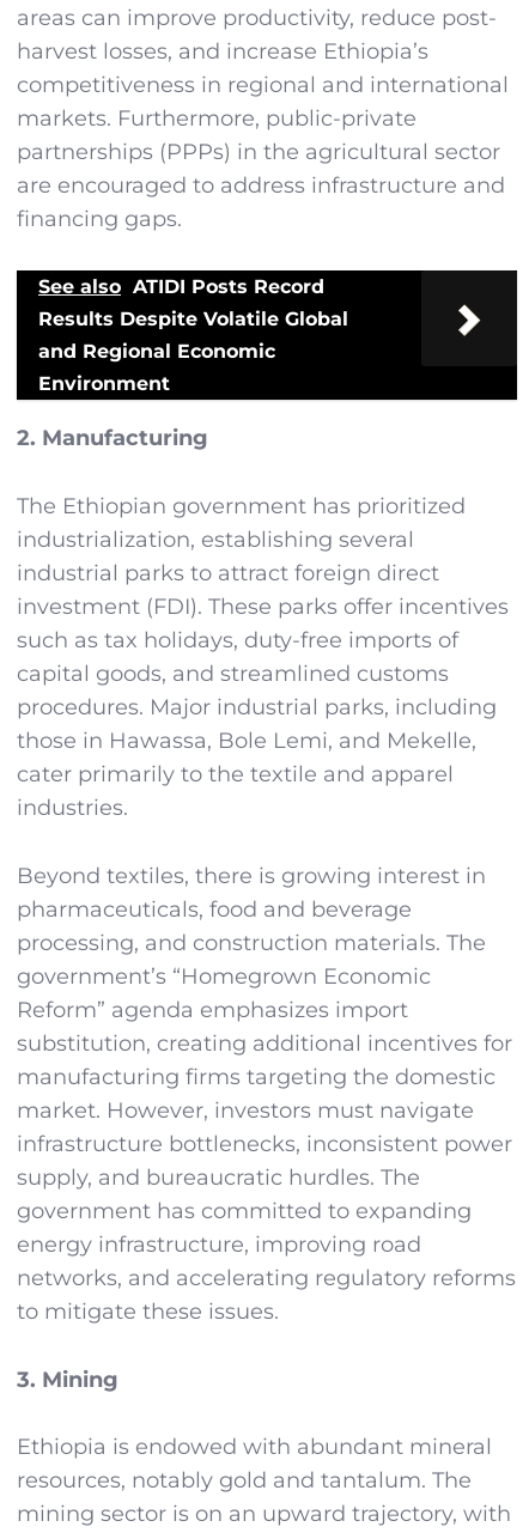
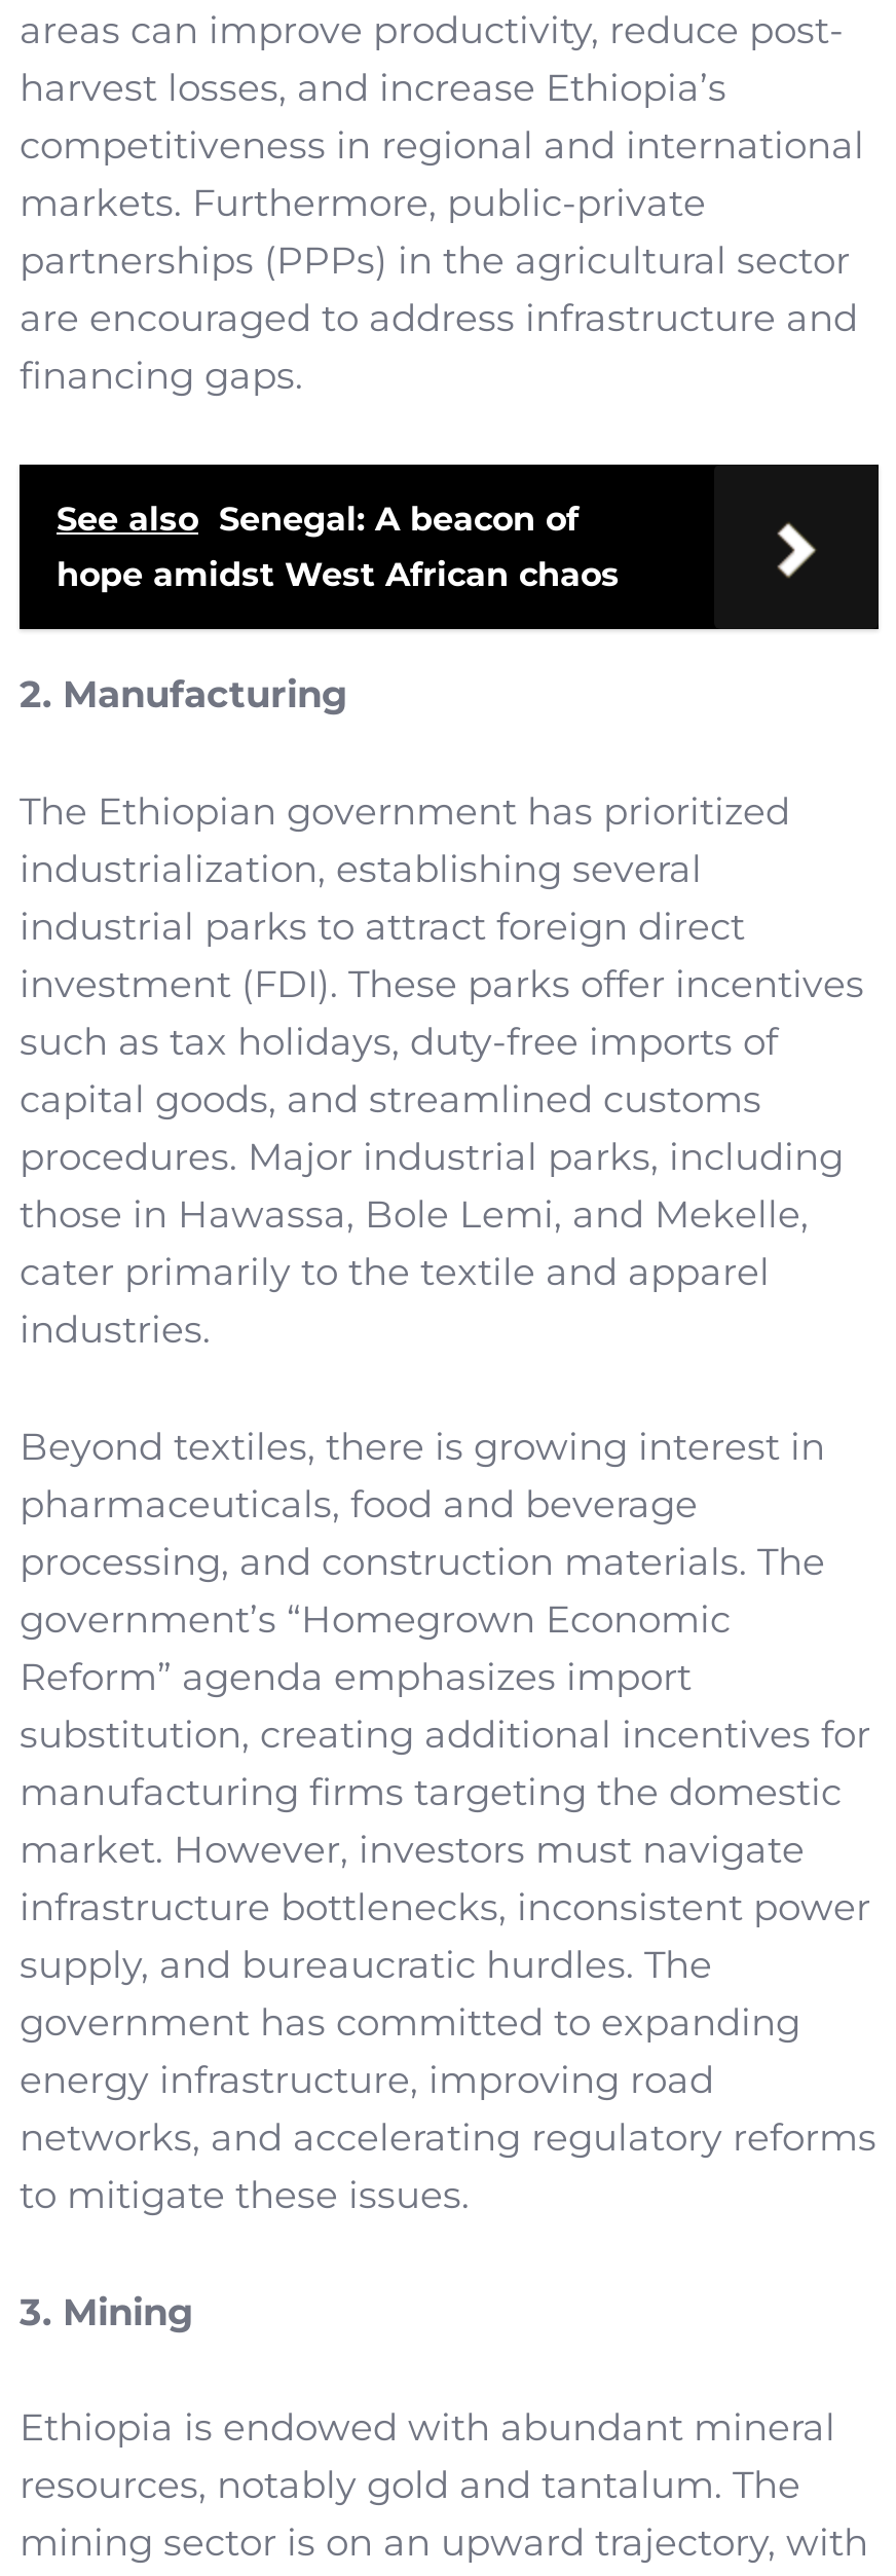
- See also ATIDI Posts Record
- Results Despite Volatile Global
- and Regional Economic
- Environment
+ See also Senegal: A beacon of
+ hope amidst West African chaos
